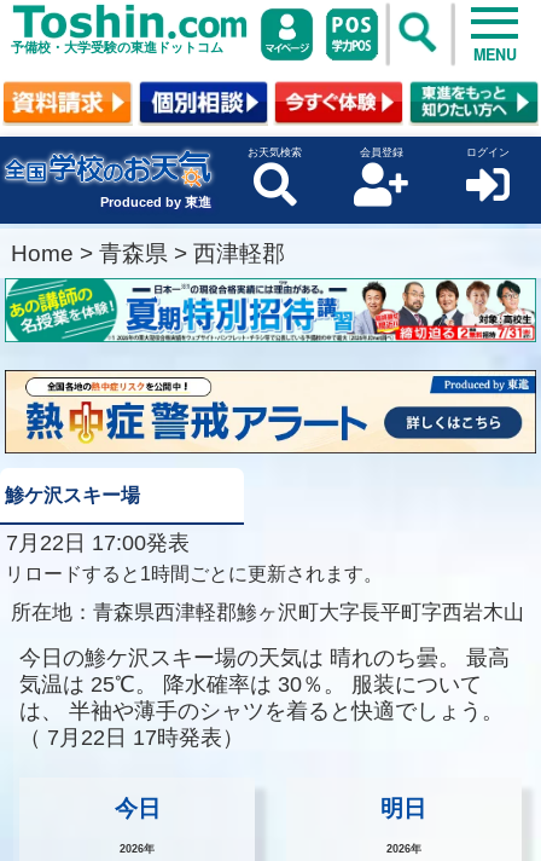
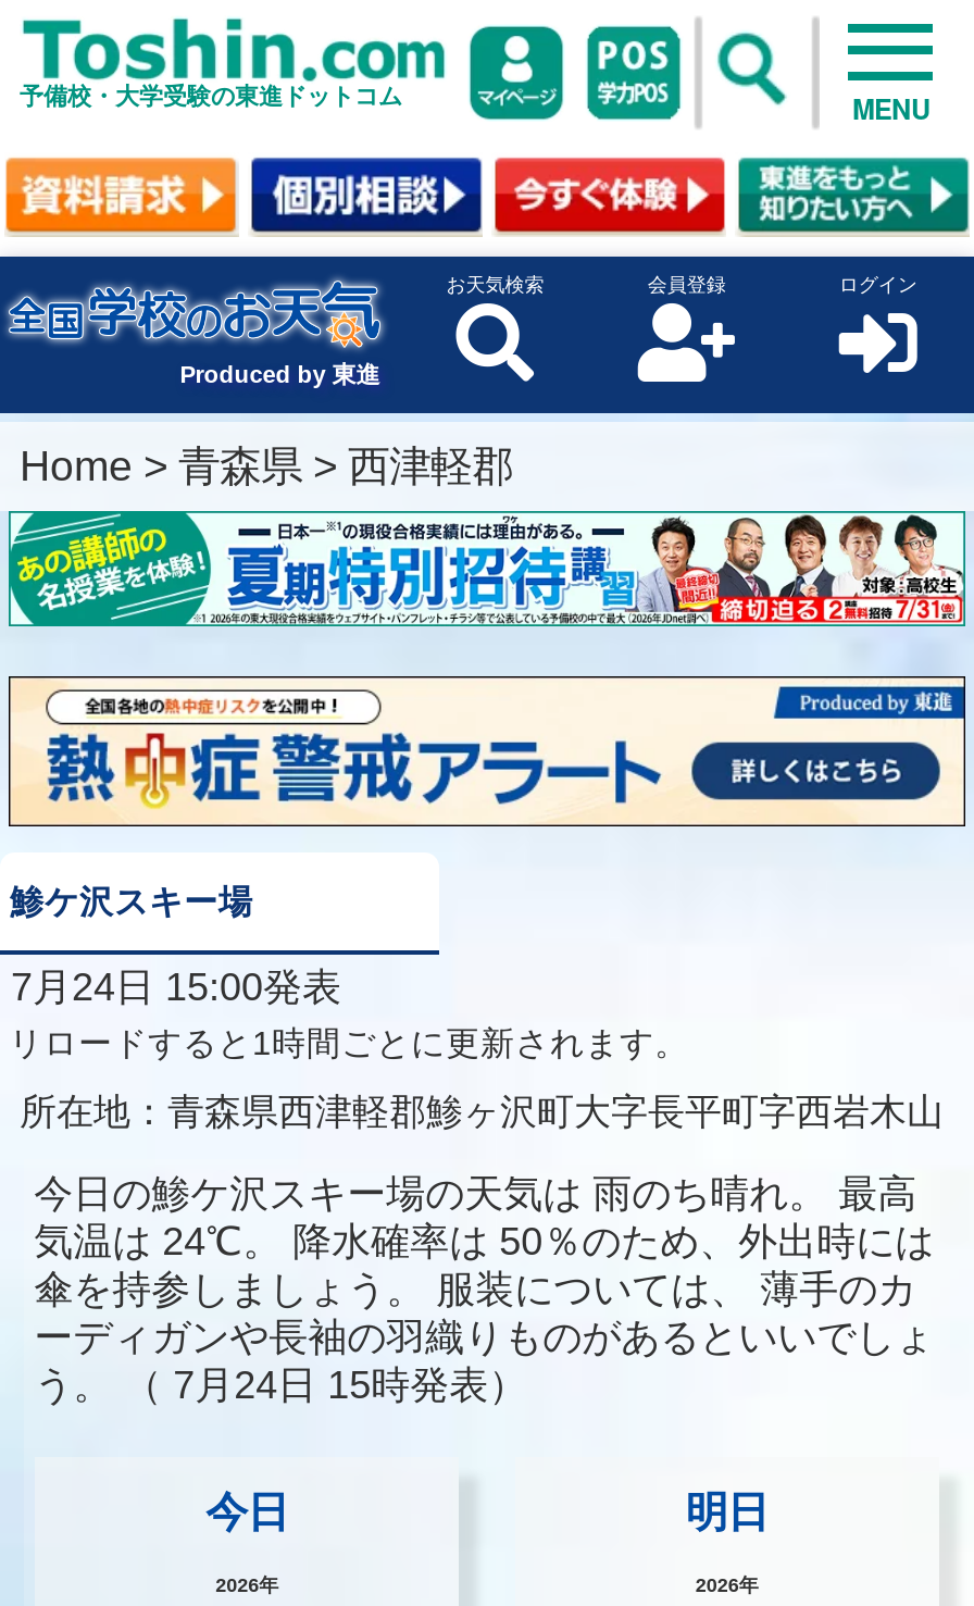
- 7月22日 17:00発表
+ 7月24日 15:00発表

- 今日の鯵ケ沢スキー場の天気は 晴れのち曇。 最高
- 気温は 25℃。 降水確率は 30％。 服装について
- は、 半袖や薄手のシャツを着ると快適でしょう。
- （ 7月22日 17時発表）
+ 今日の鯵ケ沢スキー場の天気は 雨のち晴れ。 最高
+ 気温は 24℃。 降水確率は 50％のため、外出時には
+ 傘を持参しましょう。 服装については、 薄手のカ
+ ーディガンや長袖の羽織りものがあるといいでしょ
+ う。（ 7月24日 15時発表）
